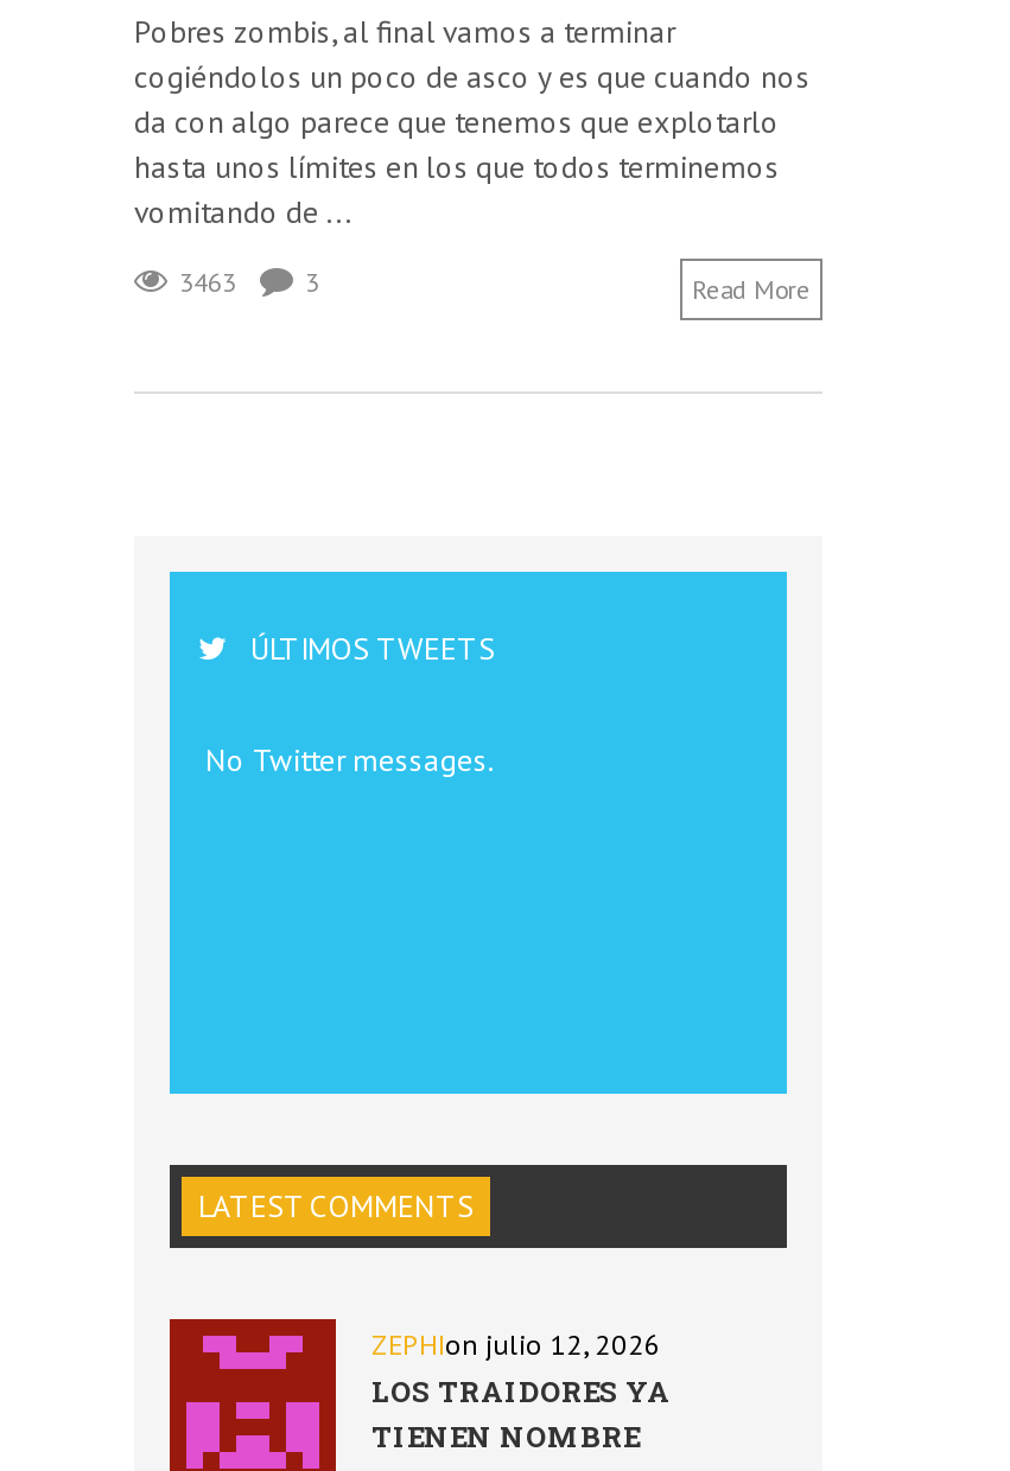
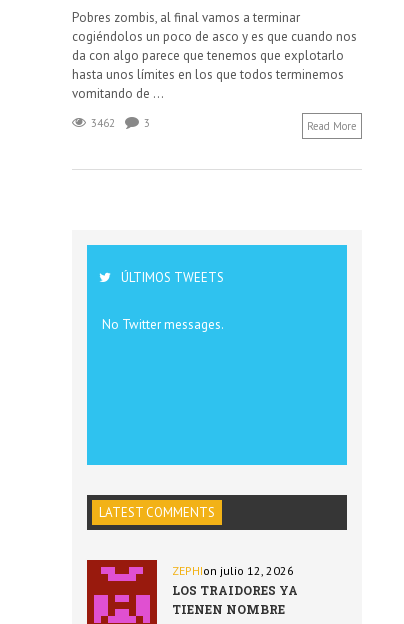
- 3463
+ 3462
